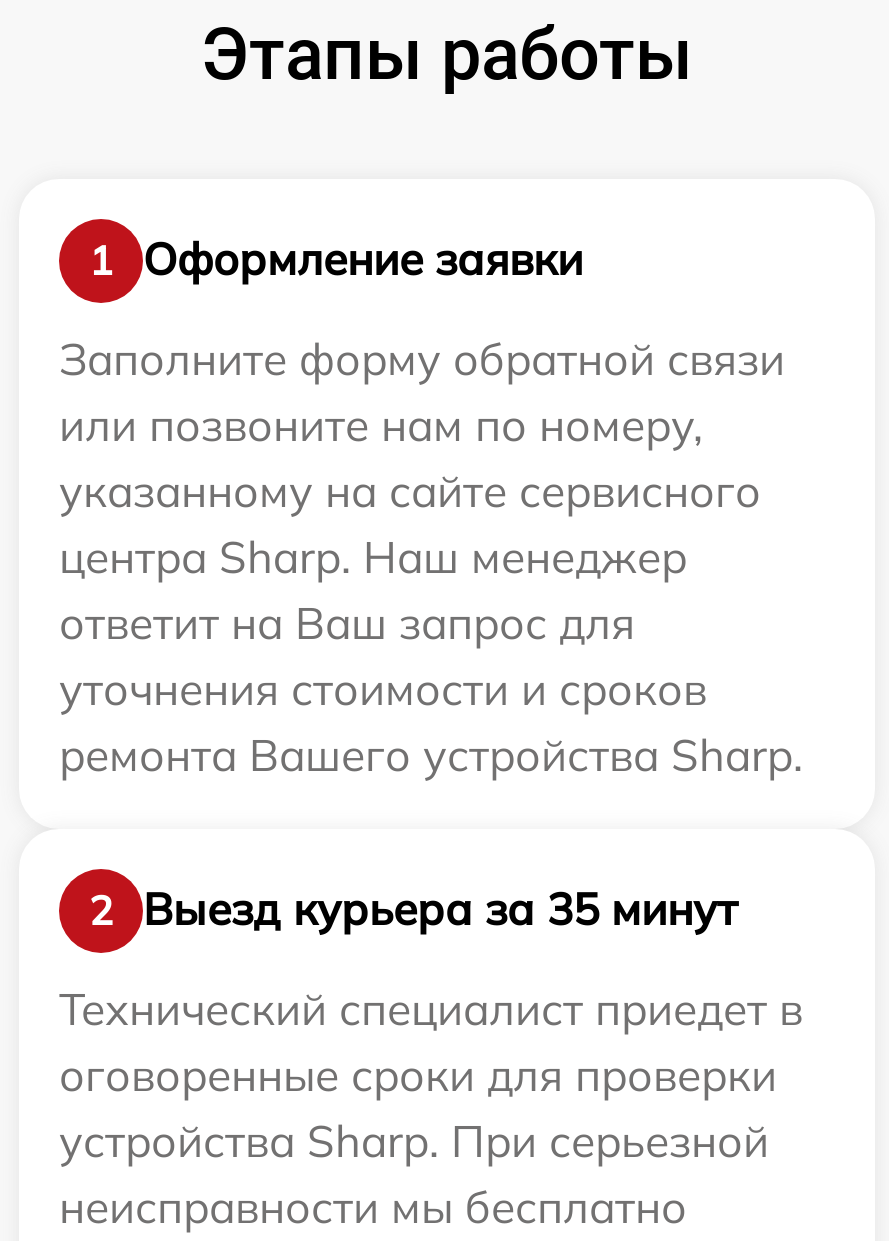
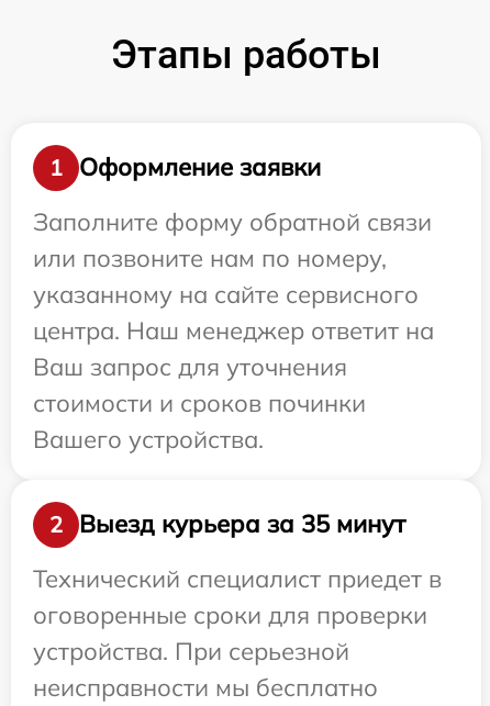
- центра Sharp. Наш менеджер
- ответит на Ваш запрос для
- уточнения стоимости и сроков
- ремонта Вашего устройства Sharp.
+ центра. Наш менеджер ответит на
+ Ваш запрос для уточнения
+ стоимости и сроков починки
+ Вашего устройства.

- устройства Sharp. При серьезной
+ устройства. При серьезной
